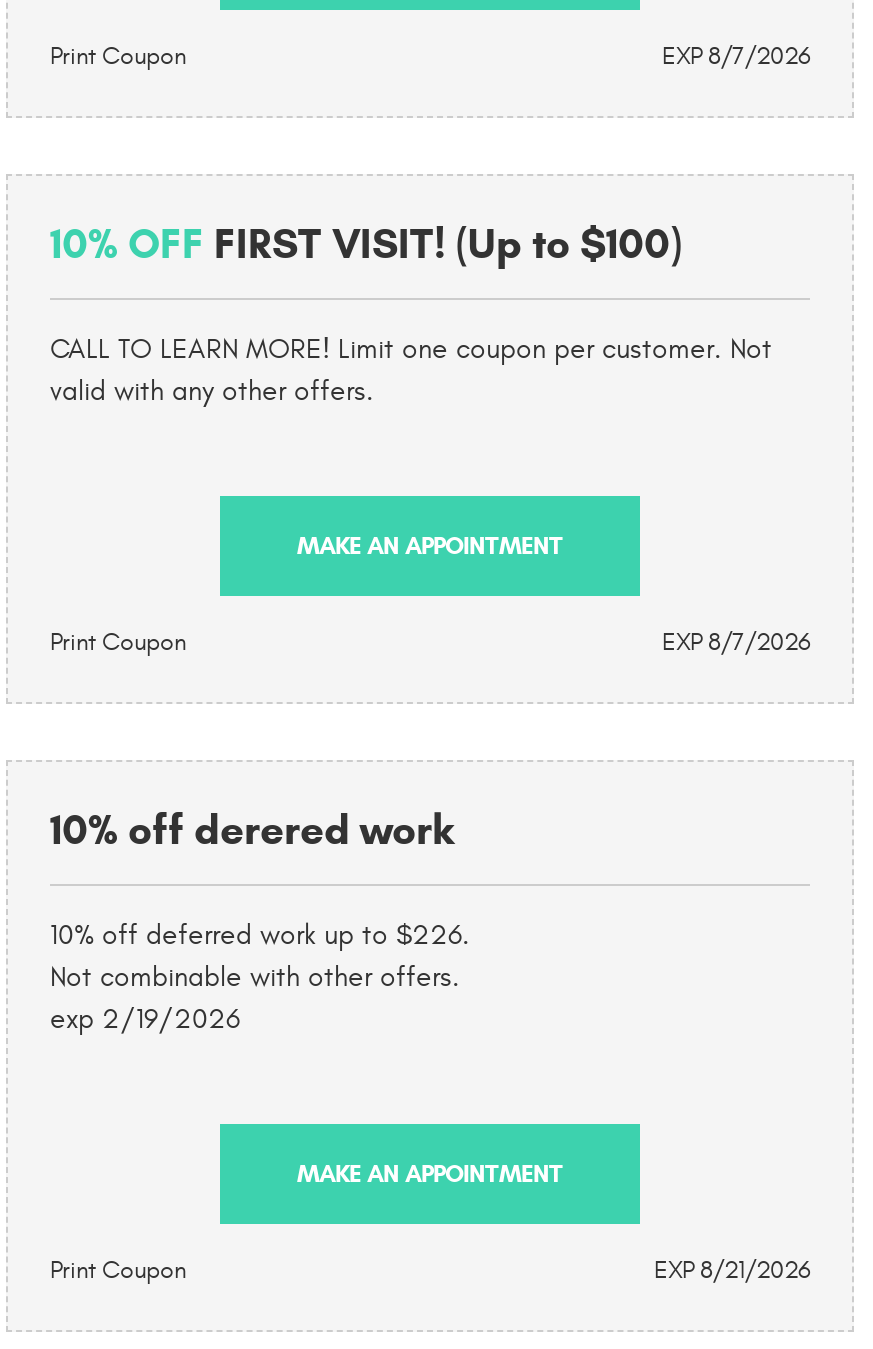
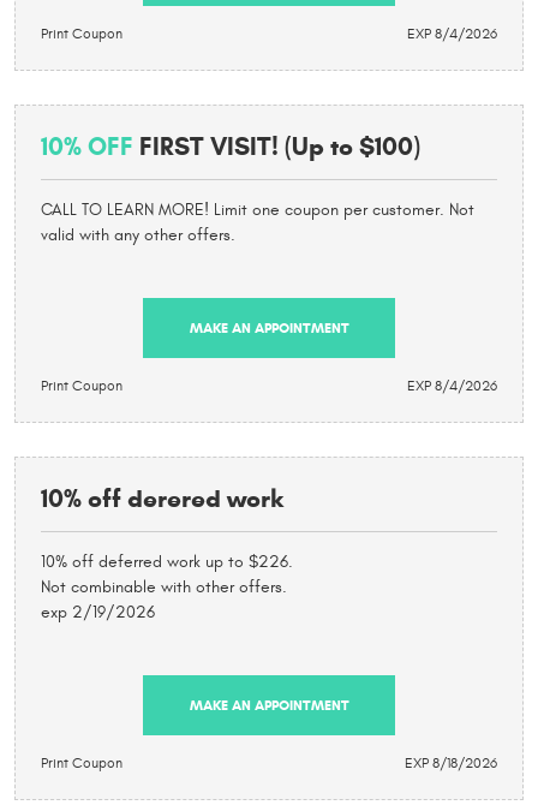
- EXP 8/7/2026
+ EXP 8/4/2026

- EXP 8/7/2026
+ EXP 8/4/2026

- EXP 8/21/2026
+ EXP 8/18/2026
